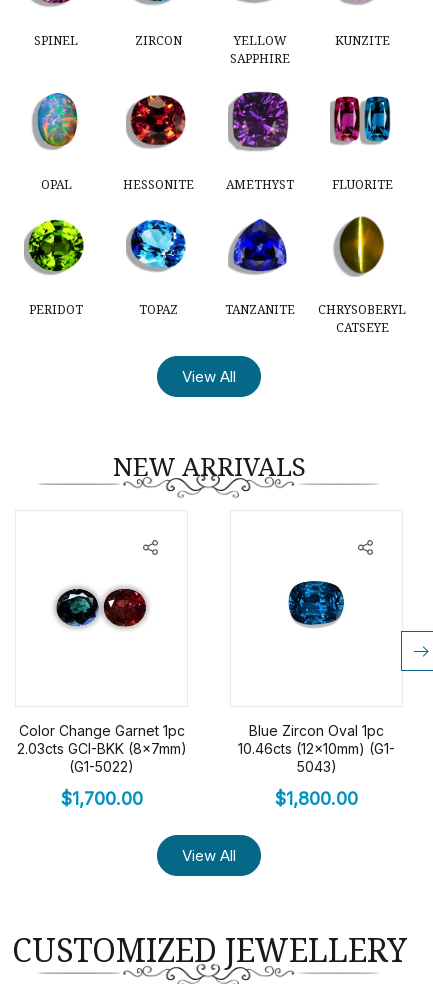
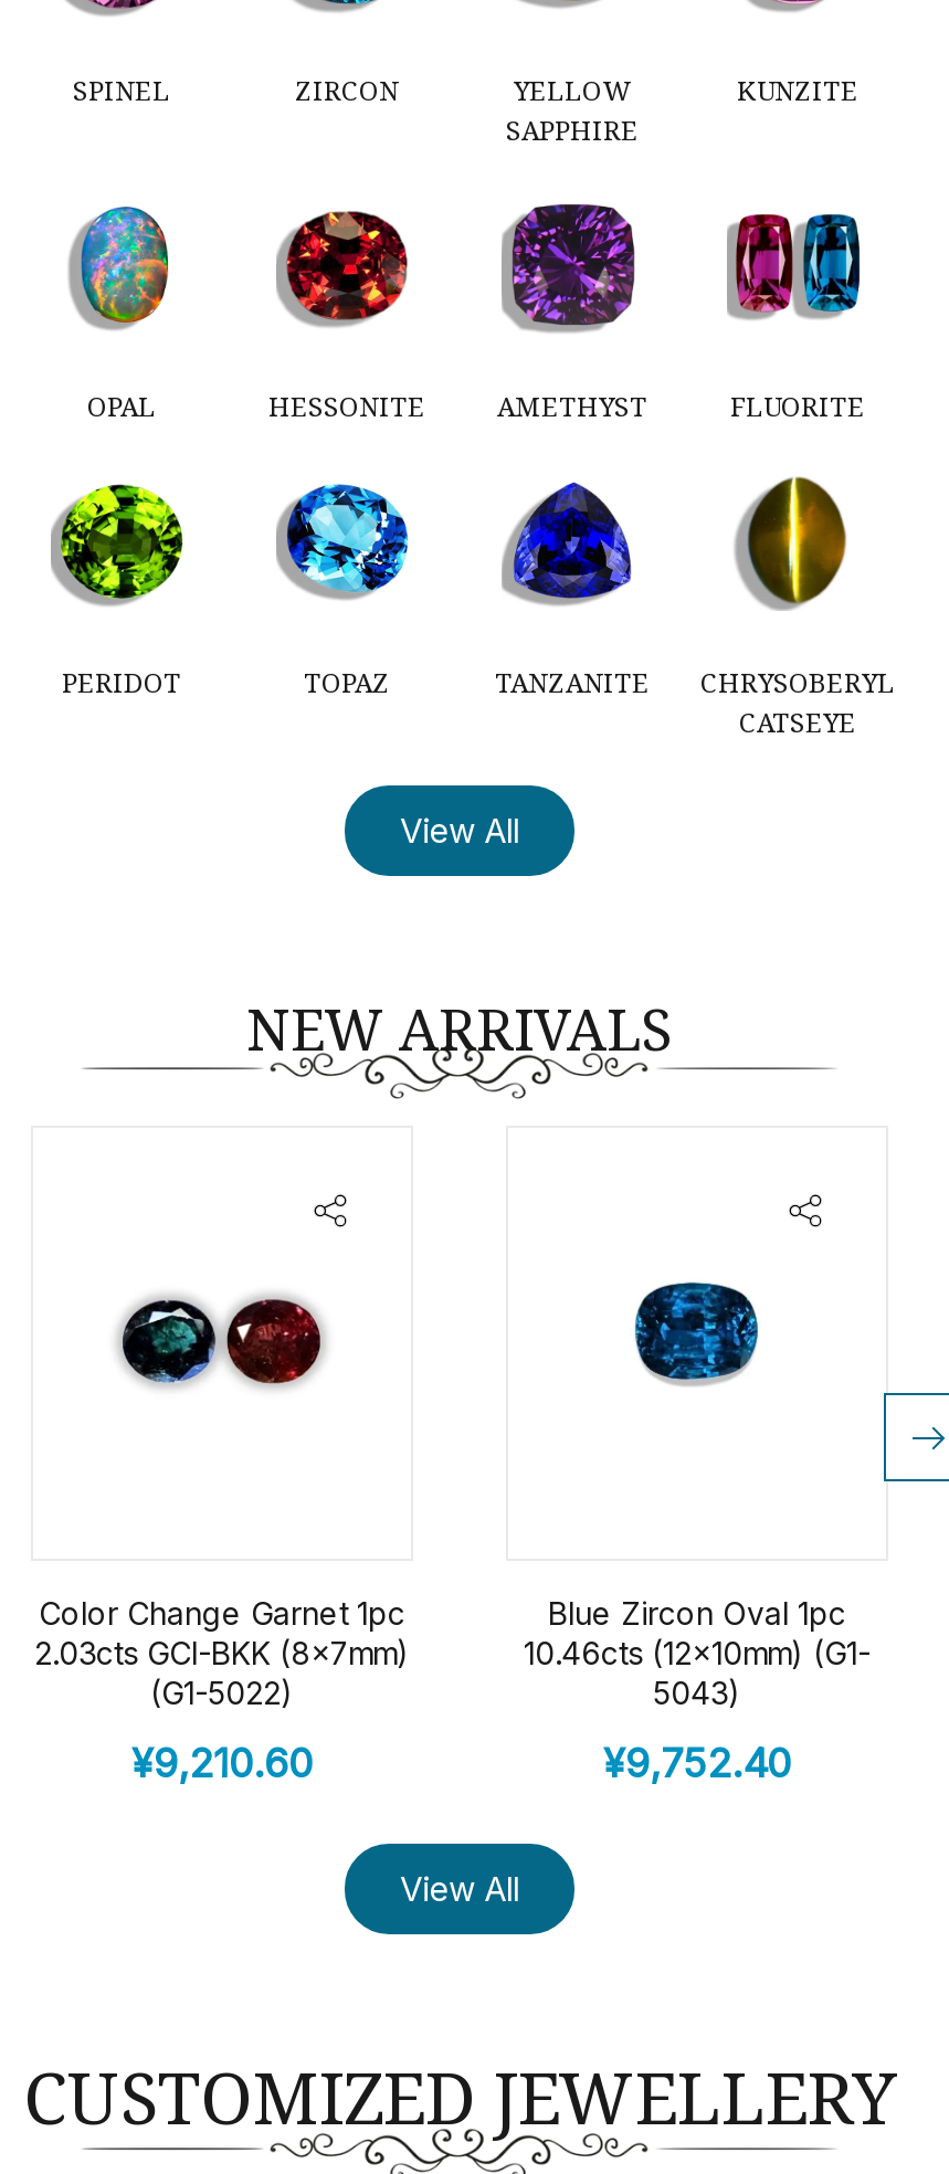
- $1,700.00
+ ¥9,210.60

- $1,800.00
+ ¥9,752.40
